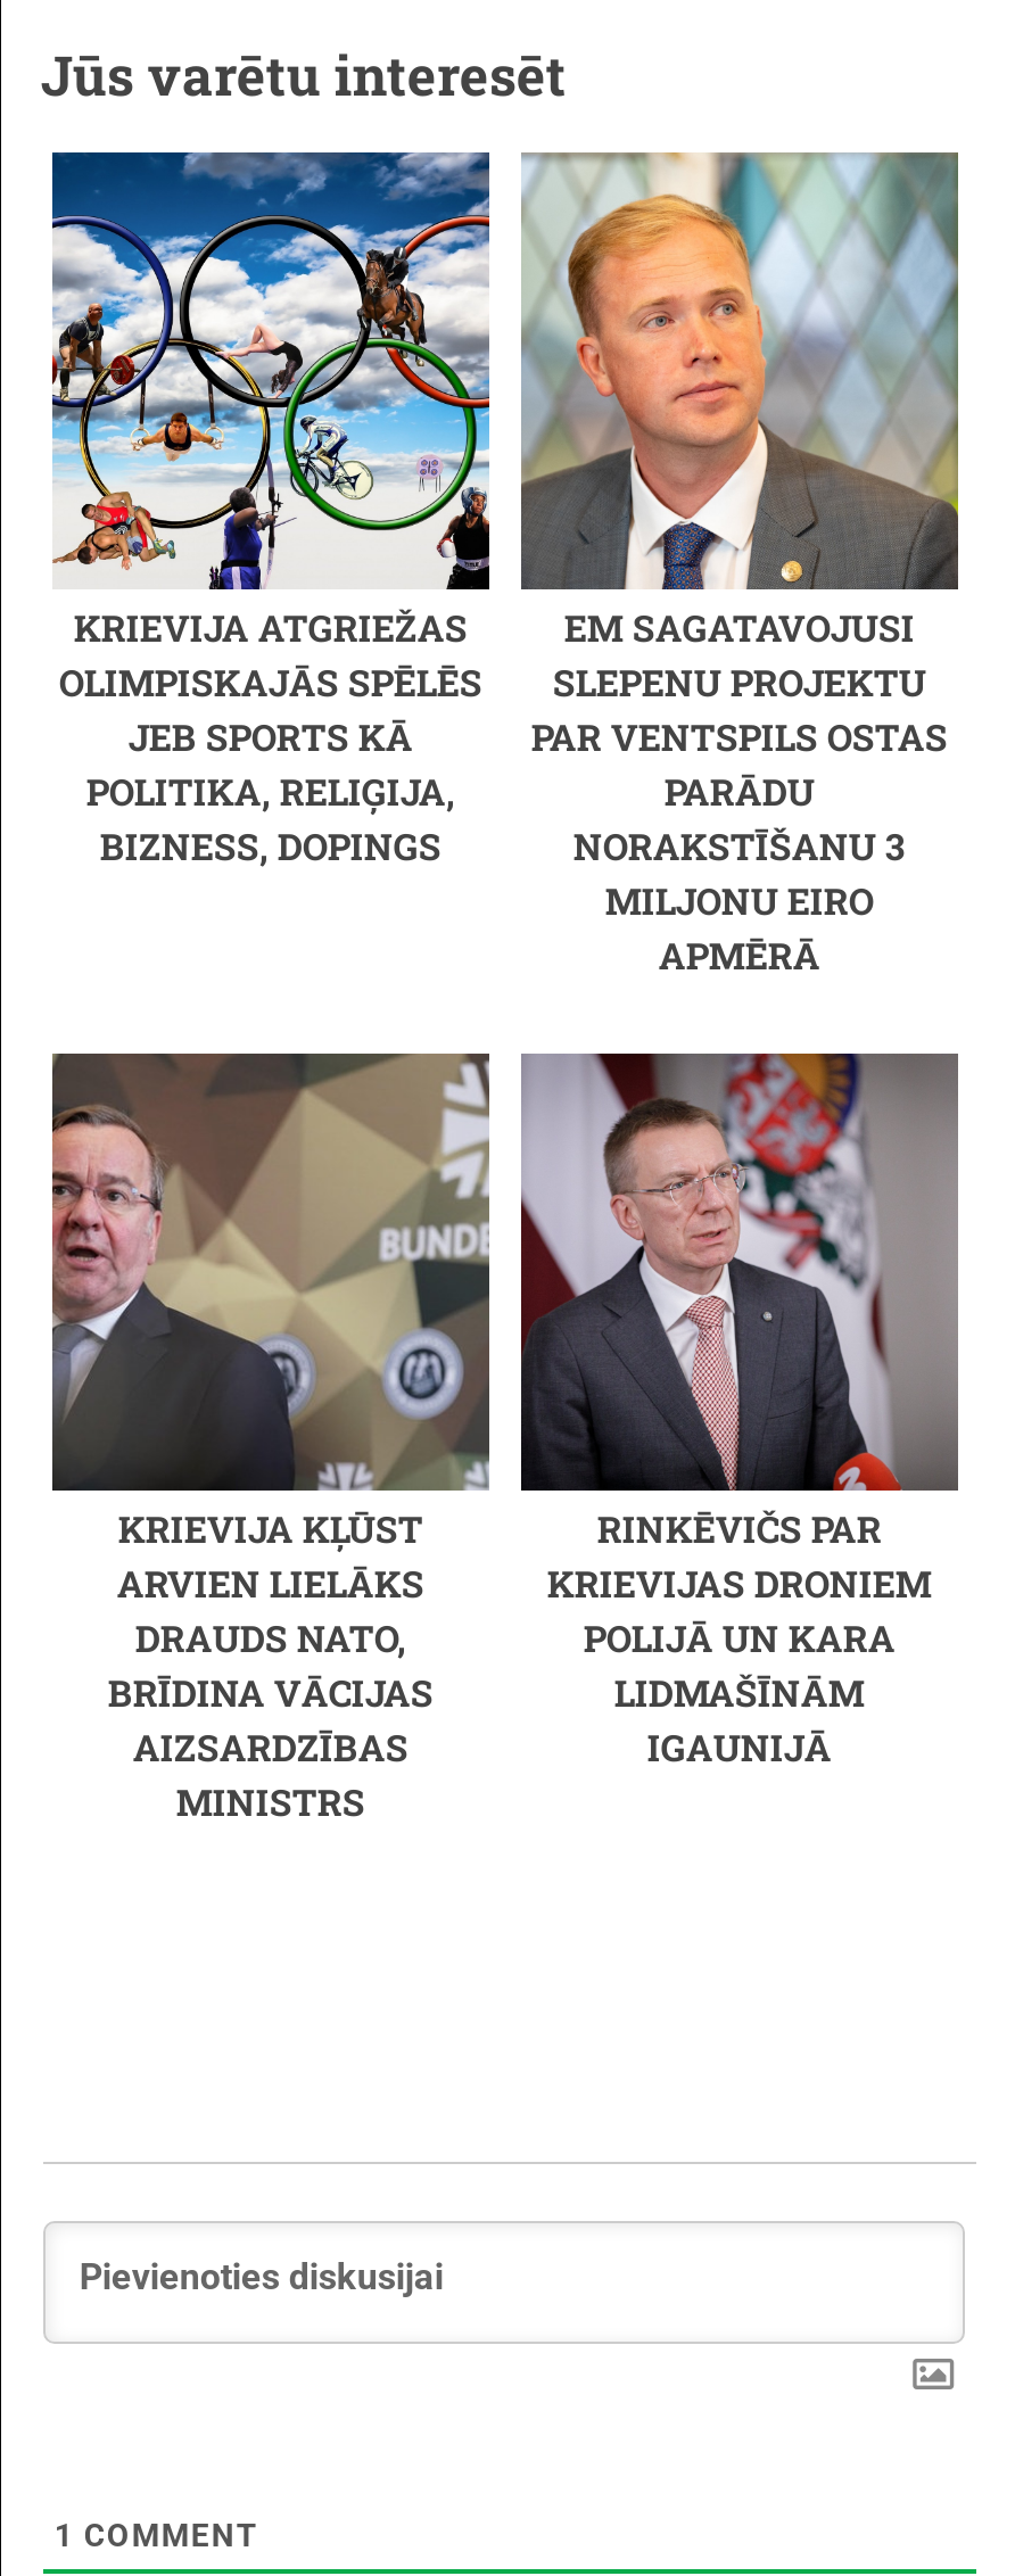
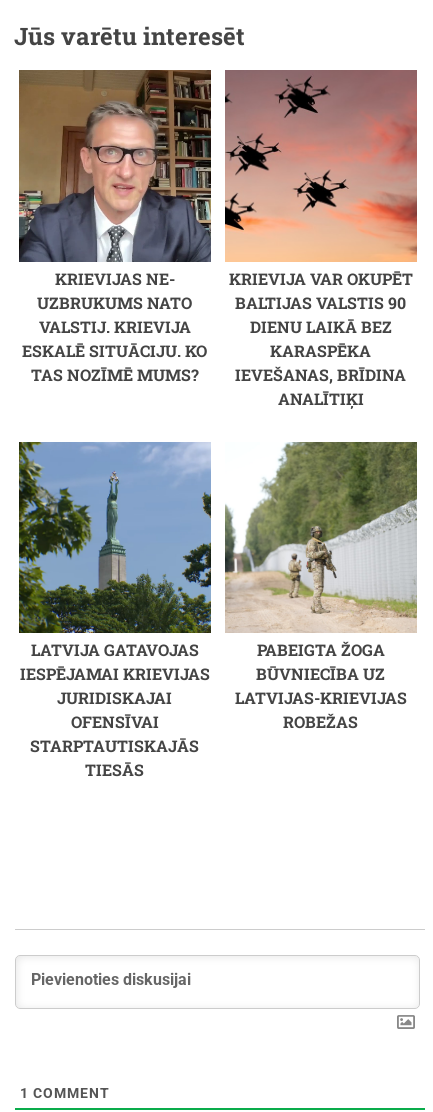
- [image]
- KRIEVIJA ATGRIEŽAS
- OLIMPISKAJĀS SPĒLĒS
- JEB SPORTS KĀ
- POLITIKA, RELIĢIJA,
- BIZNESS, DOPINGS
+ [image]
+ KRIEVIJAS NE-
+ UZBRUKUMS NATO
+ VALSTIJ. KRIEVIJA
+ ESKALĒ SITUĀCIJU. KO
+ TAS NOZĪMĒ MUMS?

- [image]
- EM SAGATAVOJUSI
- SLEPENU PROJEKTU
- PAR VENTSPILS OSTAS
- PARĀDU
- NORAKSTĪŠANU 3
- MILJONU EIRO
- APMĒRĀ
+ [image]
+ KRIEVIJA VAR OKUPĒT
+ BALTIJAS VALSTIS 90
+ DIENU LAIKĀ BEZ
+ KARASPĒKA
+ IEVEŠANAS, BRĪDINA
+ ANALĪTIĶI

- [image]
- KRIEVIJA KĻŪST
- ARVIEN LIELĀKS
- DRAUDS NATO,
- BRĪDINA VĀCIJAS
- AIZSARDZĪBAS
- MINISTRS
+ [image]
+ LATVIJA GATAVOJAS
+ IESPĒJAMAI KRIEVIJAS
+ JURIDISKAJAI
+ OFENSĪVAI
+ STARPTAUTISKAJĀS
+ TIESĀS

- [image]
- RINKĒVIČS PAR
- KRIEVIJAS DRONIEM
- POLIJĀ UN KARA
- LIDMAŠĪNĀM
- IGAUNIJĀ
+ [image]
+ PABEIGTA ŽOGA
+ BŪVNIECĪBA UZ
+ LATVIJAS-KRIEVIJAS
+ ROBEŽAS
